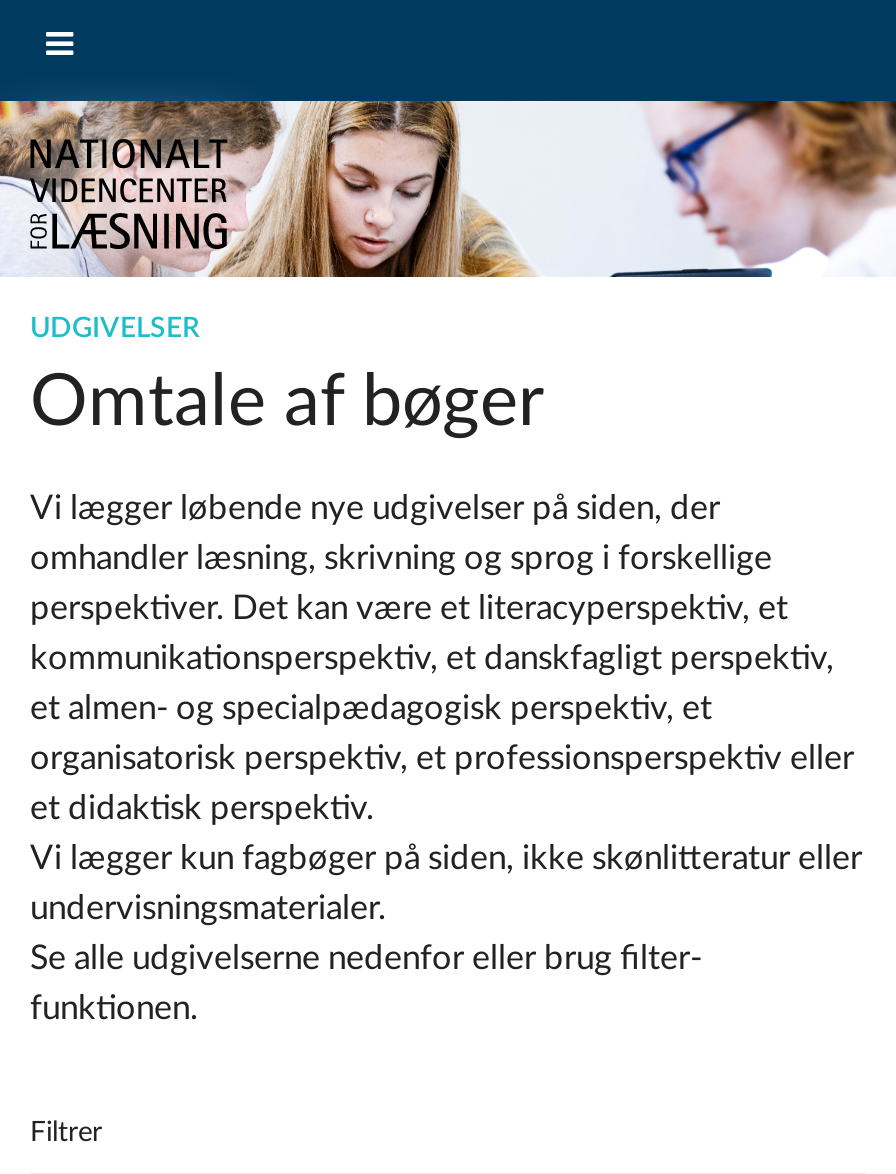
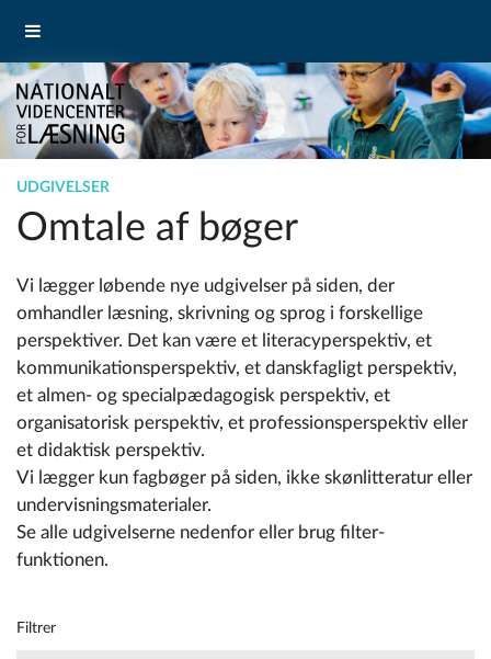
- [image]
+ [image]
